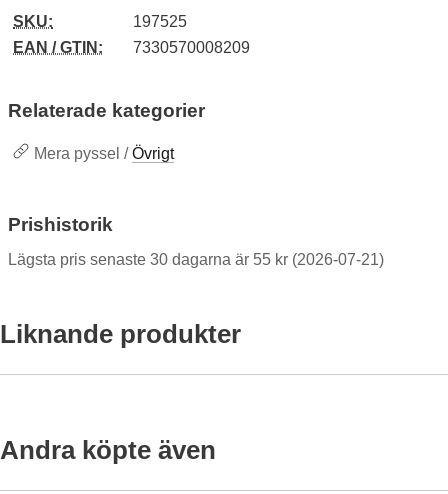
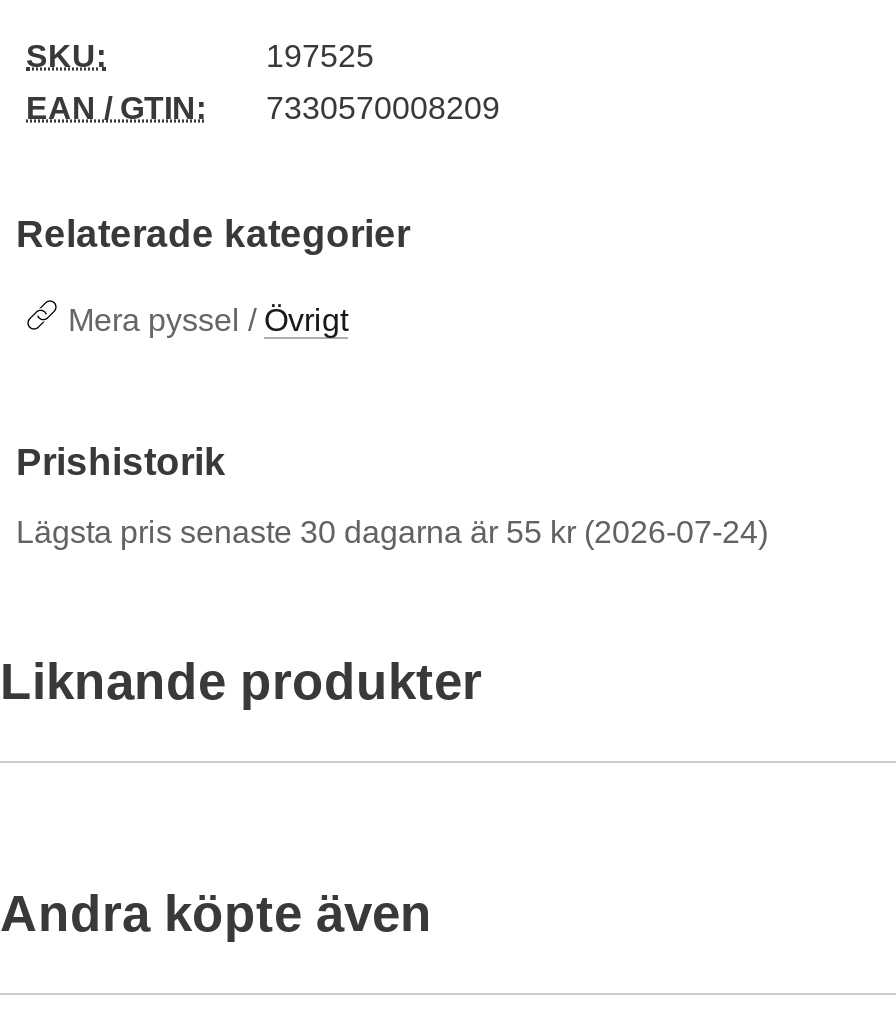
- Lägsta pris senaste 30 dagarna är 55 kr (2026-07-21)
+ Lägsta pris senaste 30 dagarna är 55 kr (2026-07-24)
